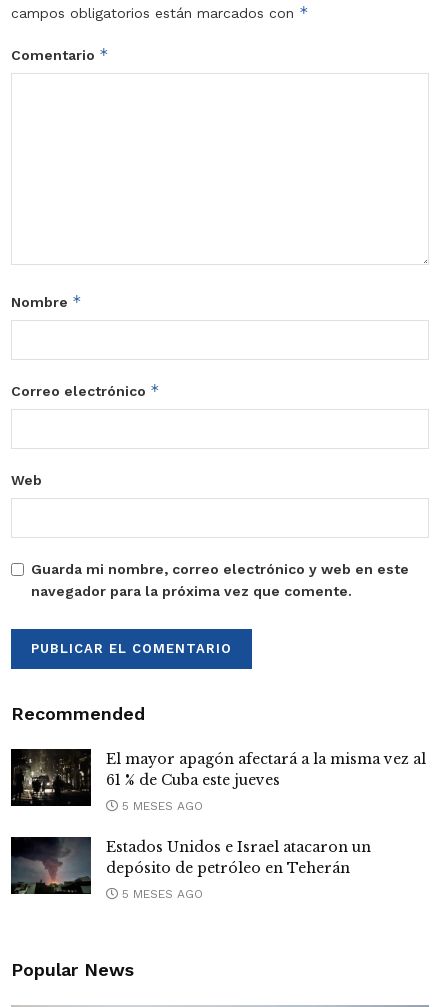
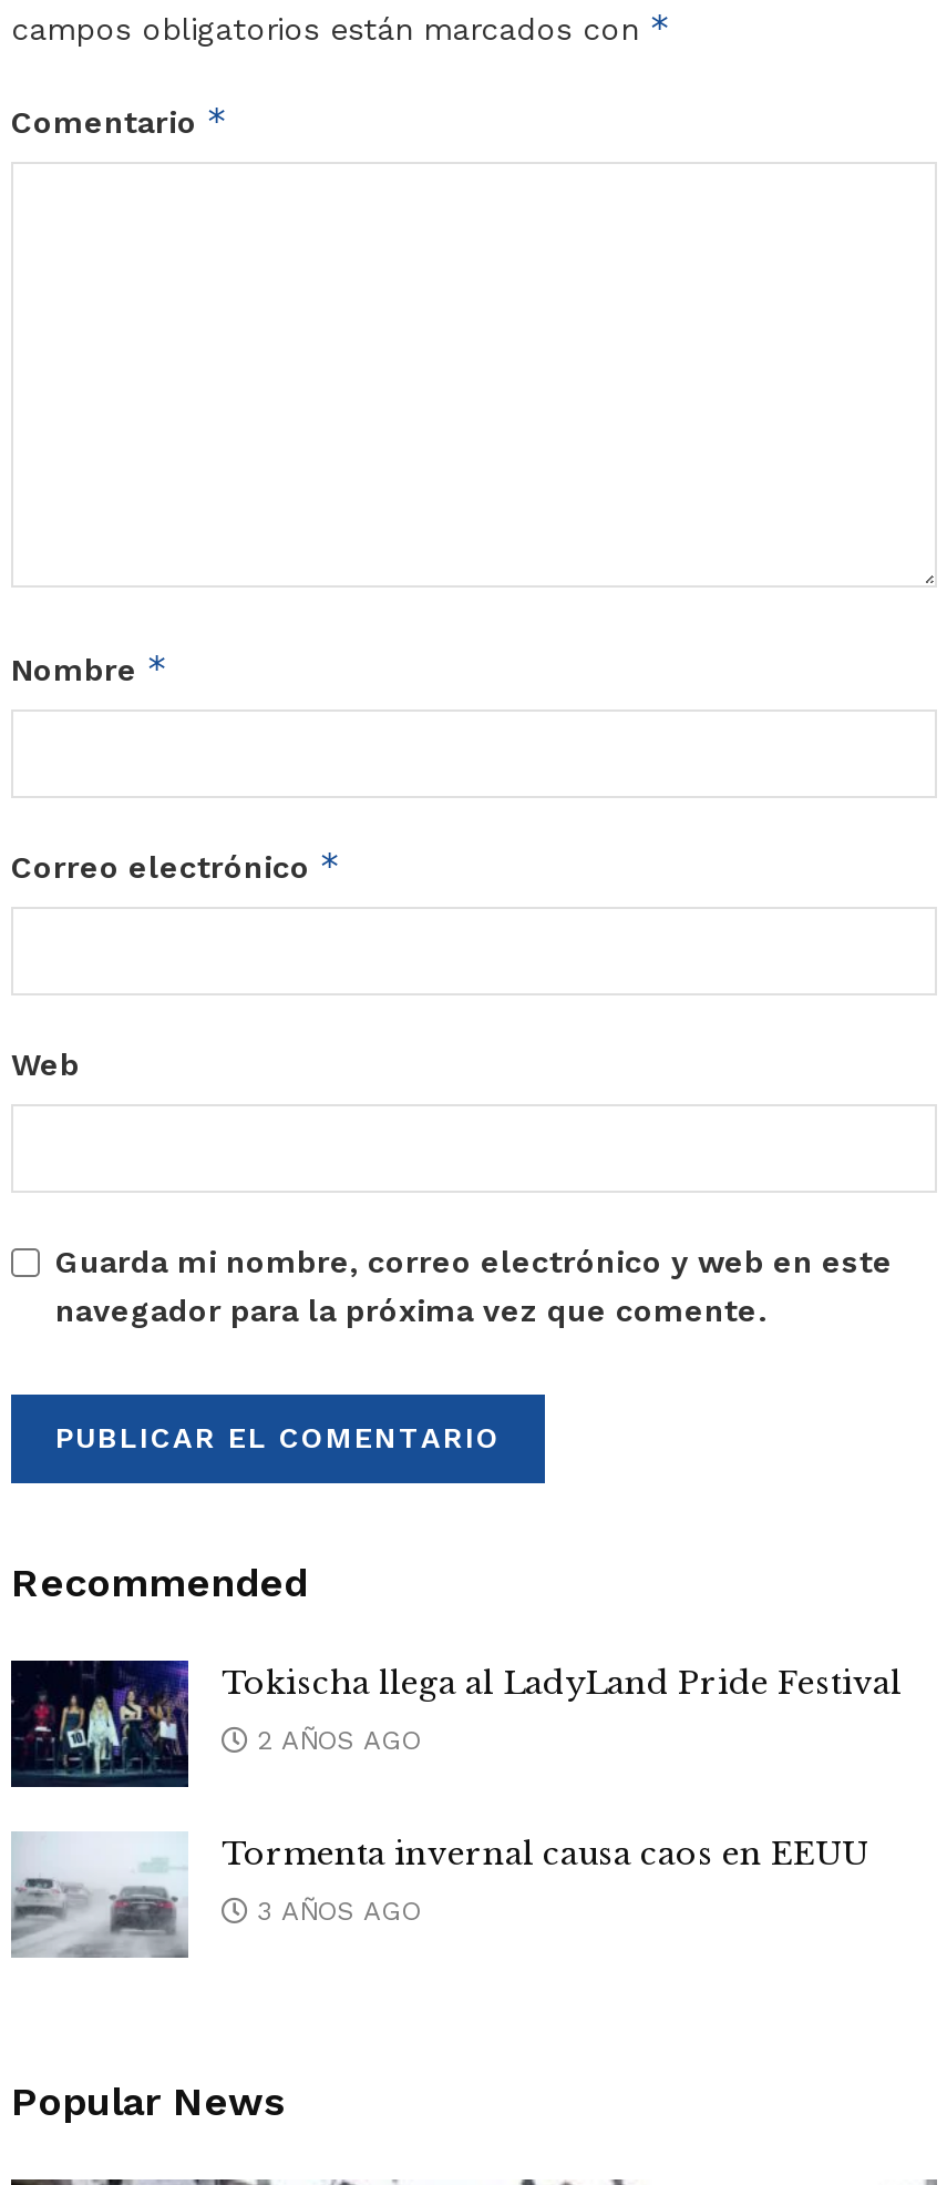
- [image]
- El mayor apagón afectará a la misma vez al
- 61 % de Cuba este jueves
+ [image]
+ Tokischa llega al LadyLand Pride Festival

- 5 MESES AGO
+ 2 AÑOS AGO

- [image]
- Estados Unidos e Israel atacaron un
- depósito de petróleo en Teherán
+ [image]
+ Tormenta invernal causa caos en EEUU

- 5 MESES AGO
+ 3 AÑOS AGO
